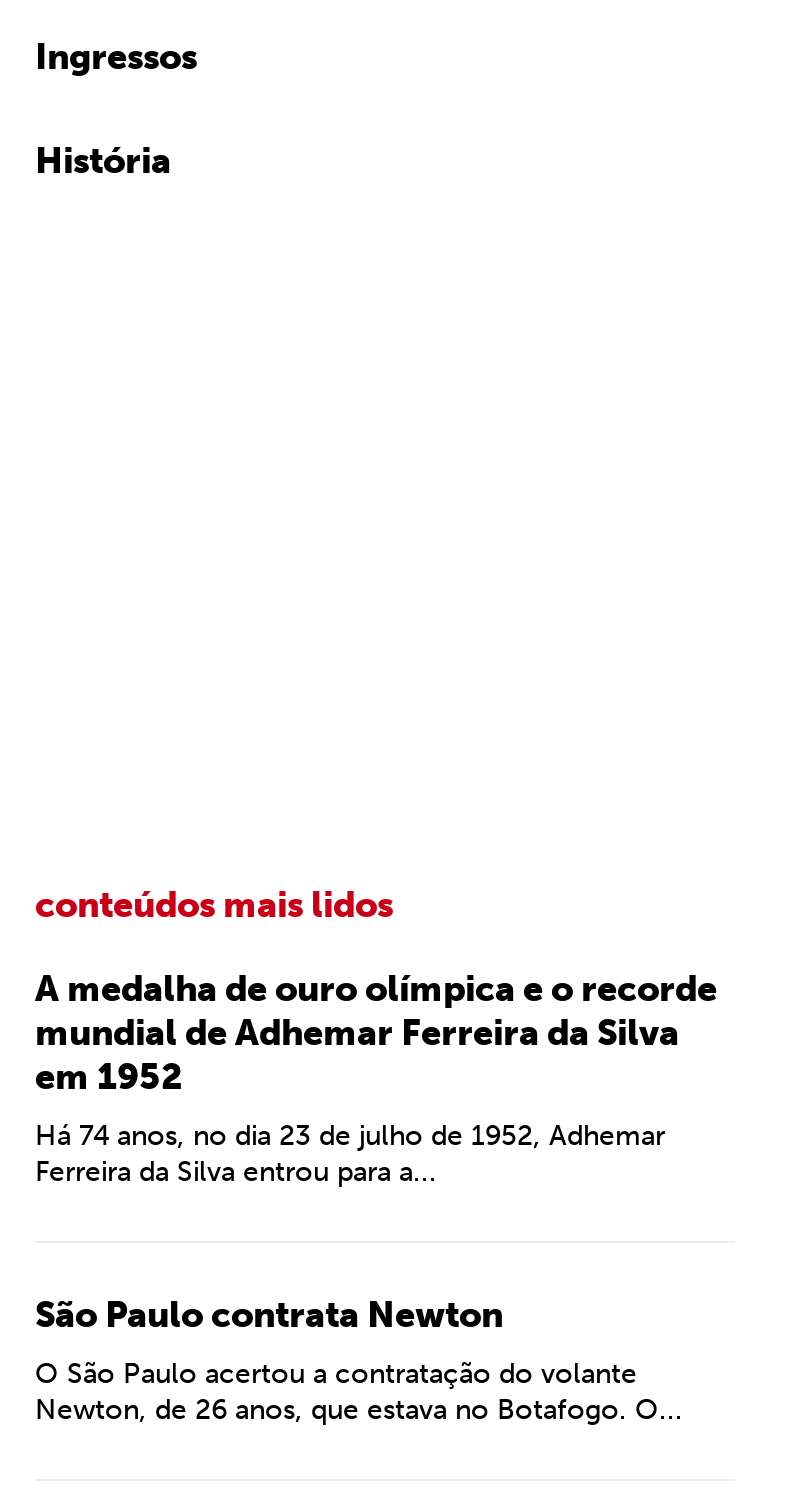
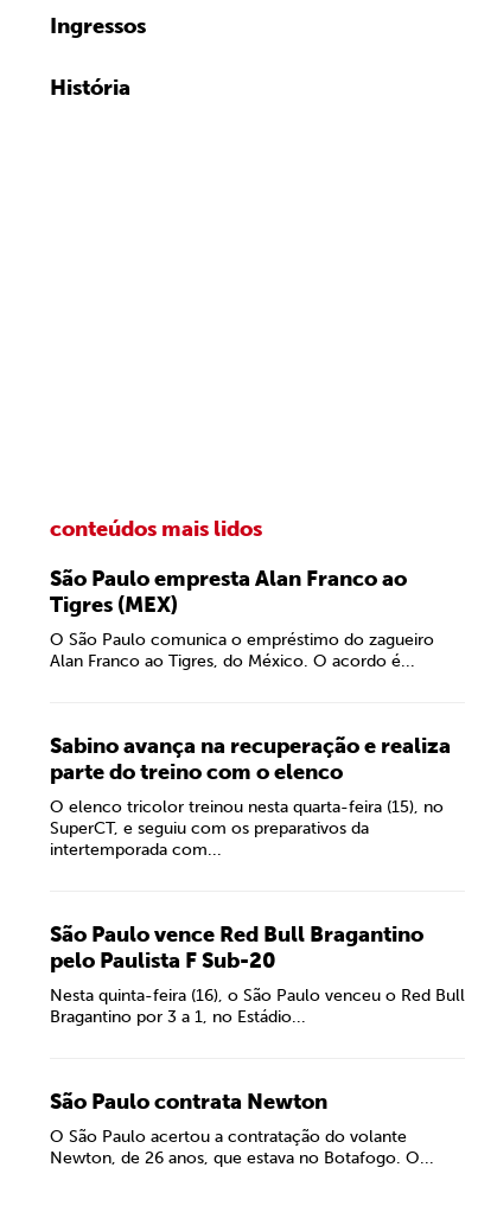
- A medalha de ouro olímpica e o recorde
- mundial de Adhemar Ferreira da Silva
- em 1952
- Há 74 anos, no dia 23 de julho de 1952, Adhemar
- Ferreira da Silva entrou para a...
+ São Paulo empresta Alan Franco ao
+ Tigres (MEX)
+ O São Paulo comunica o empréstimo do zagueiro
+ Alan Franco ao Tigres, do México. O acordo é...
+ Sabino avança na recuperação e realiza
+ parte do treino com o elenco
+ O elenco tricolor treinou nesta quarta-feira (15), no
+ SuperCT, e seguiu com os preparativos da
+ intertemporada com...
+ São Paulo vence Red Bull Bragantino
+ pelo Paulista F Sub-20
+ Nesta quinta-feira (16), o São Paulo venceu o Red Bull
+ Bragantino por 3 a 1, no Estádio...
